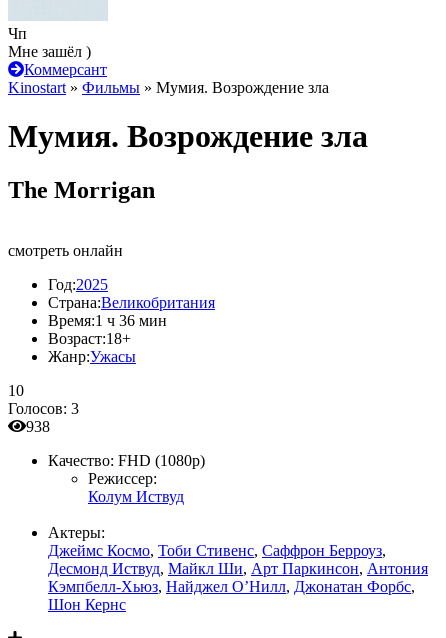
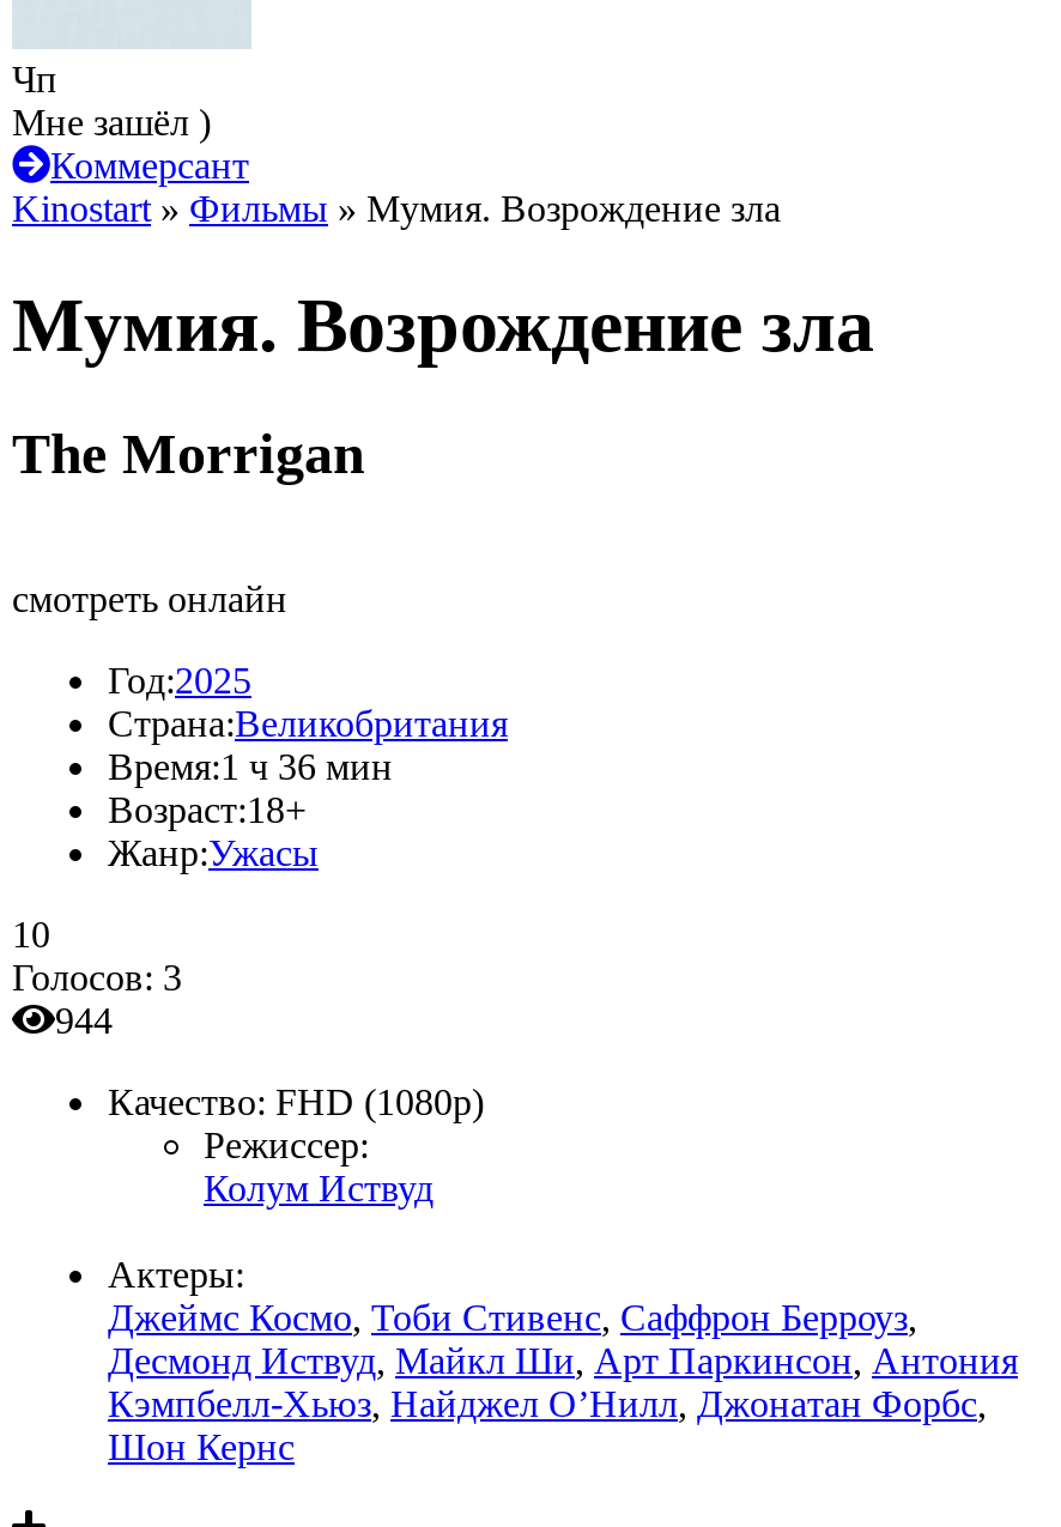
- 938
+ 944
